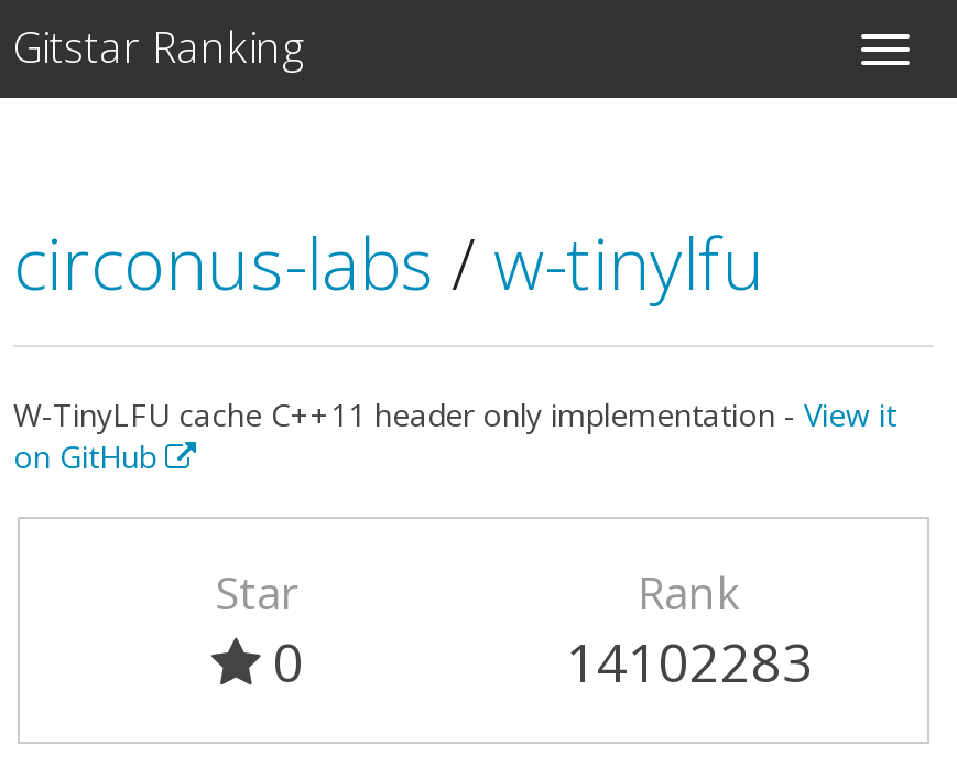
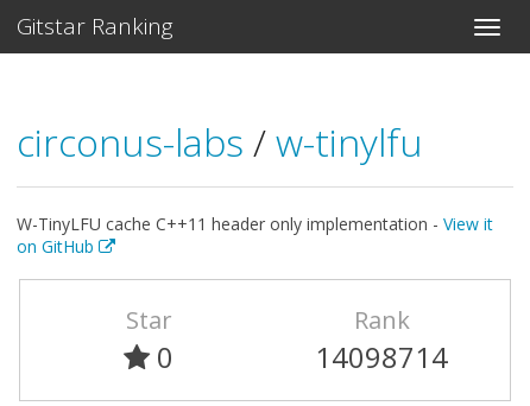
- 14102283
+ 14098714
